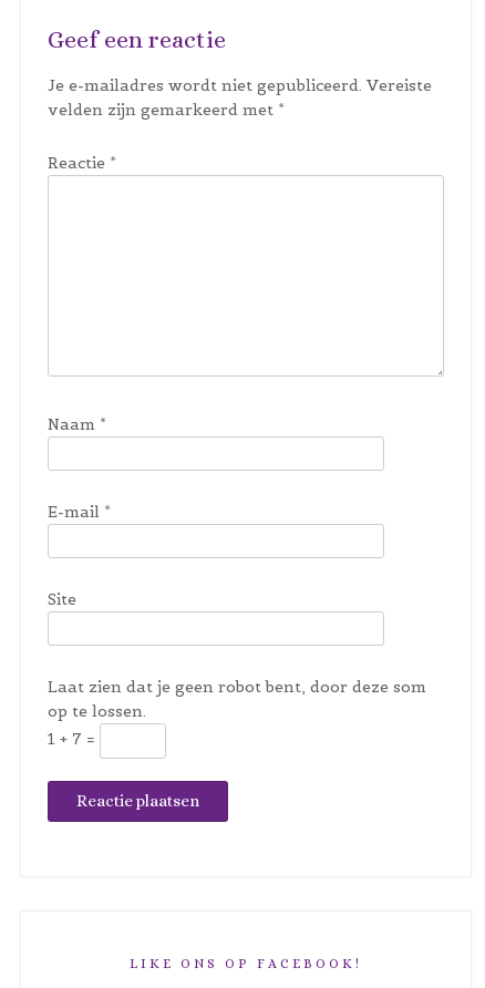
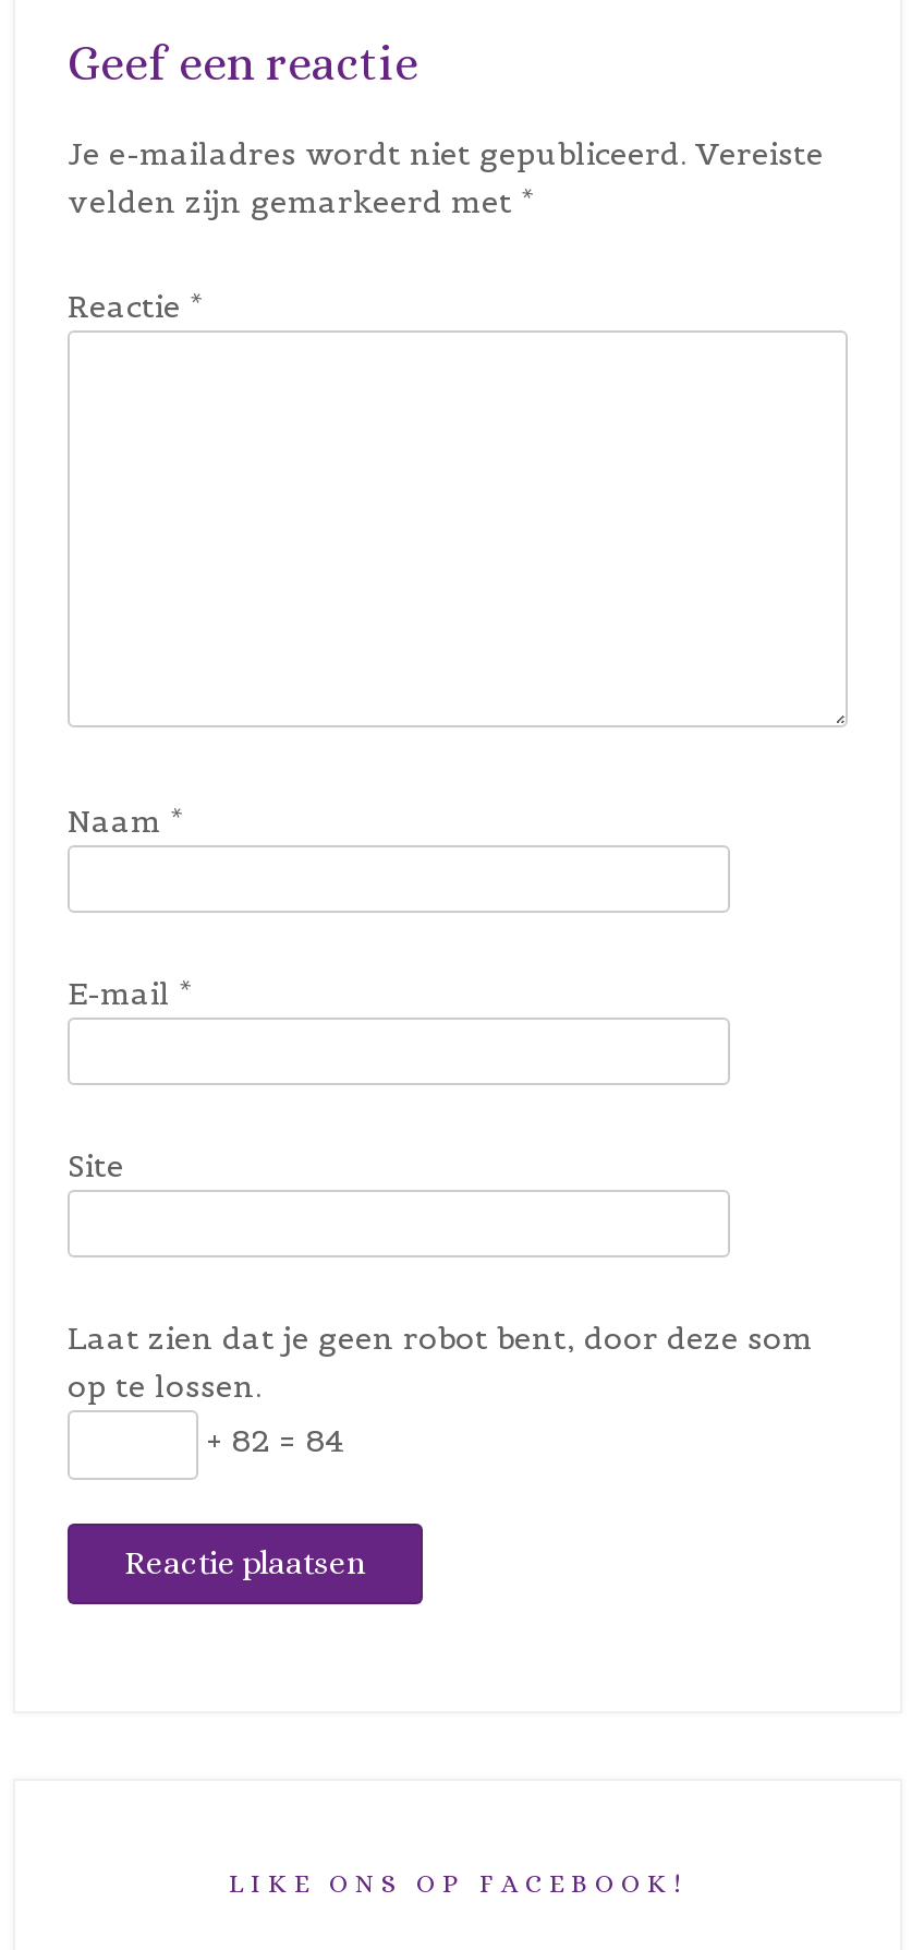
- 1 + 7 =
+ + 82 = 84
